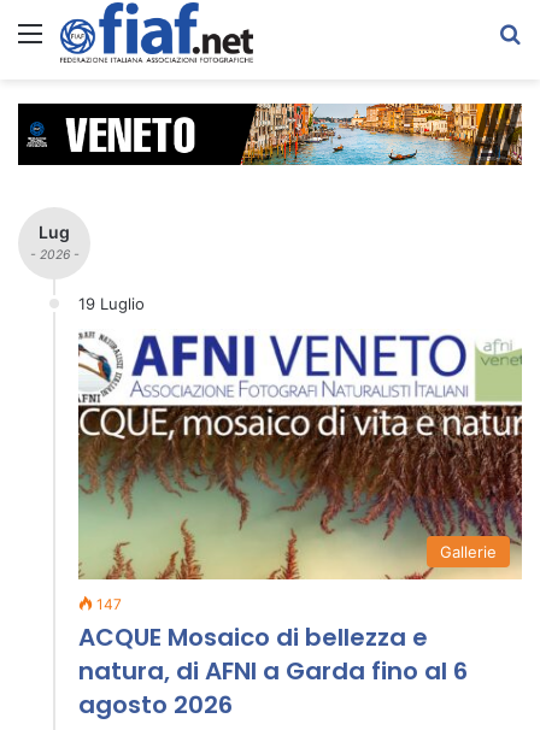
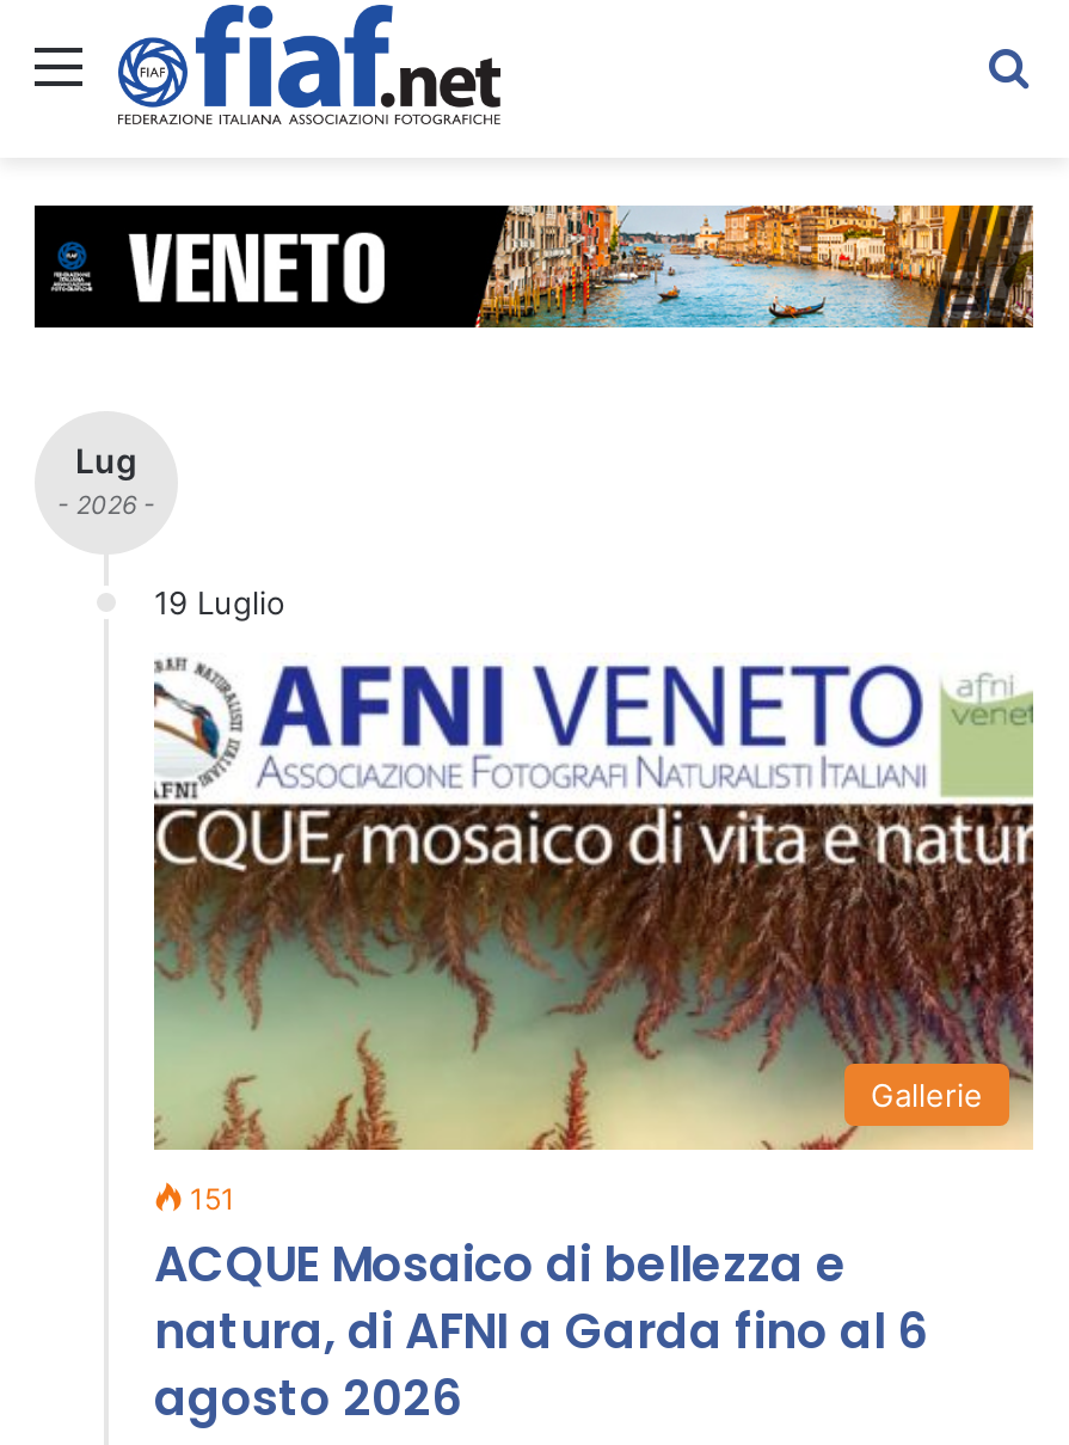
- 147
+ 151
